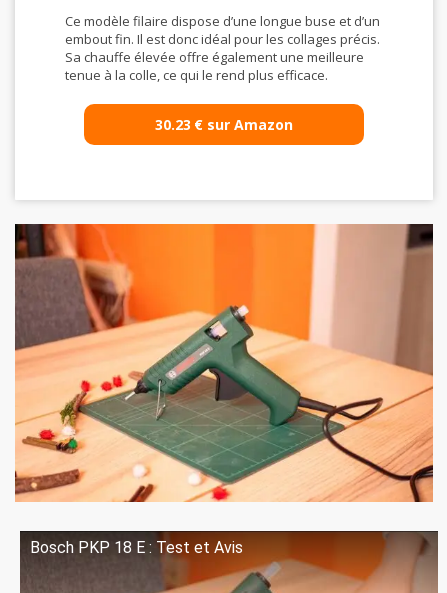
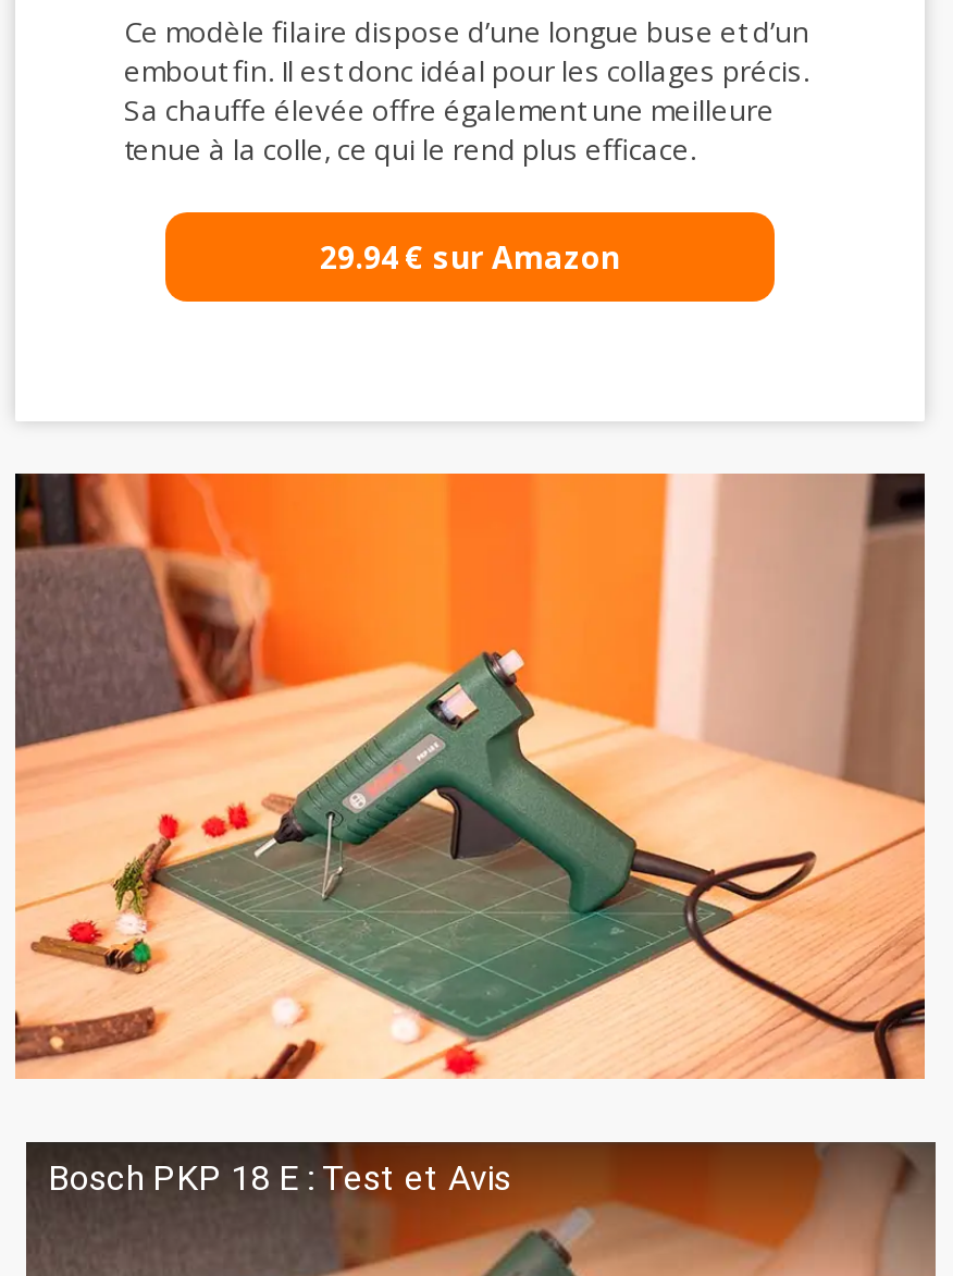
- 30.23 €sur Amazon
+ 29.94 €sur Amazon
